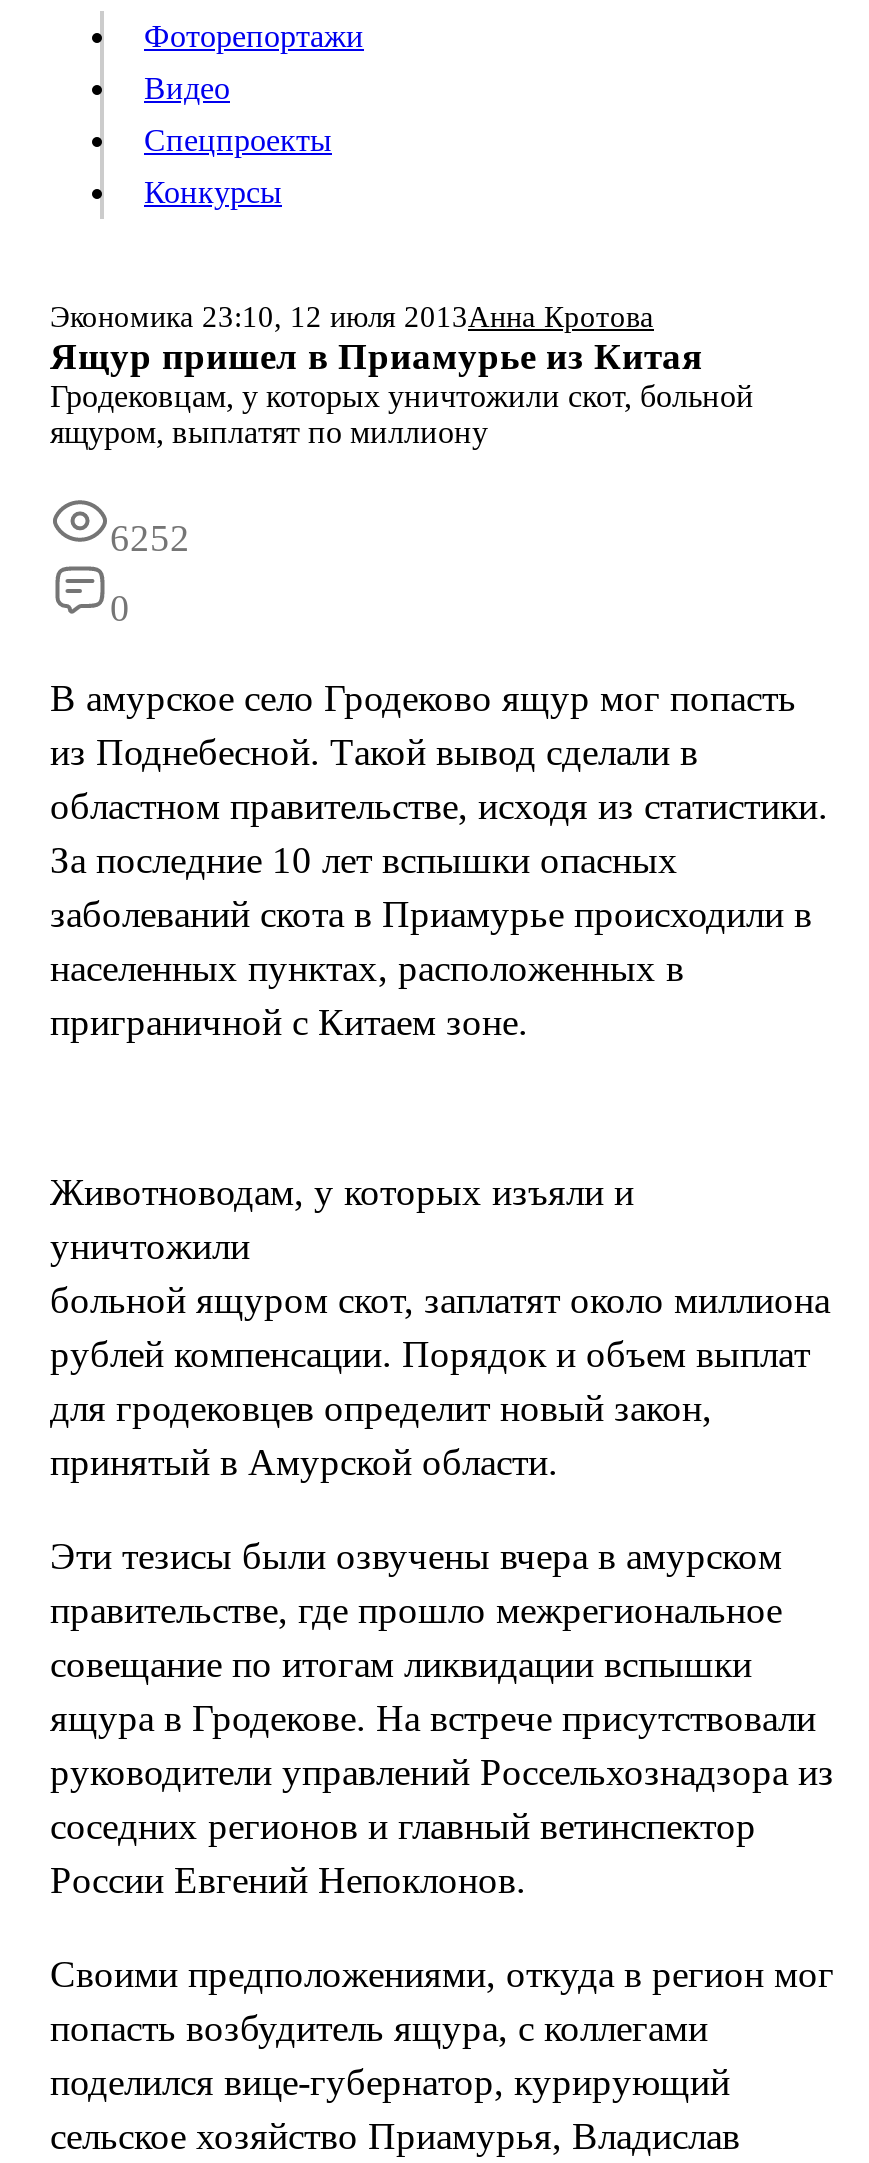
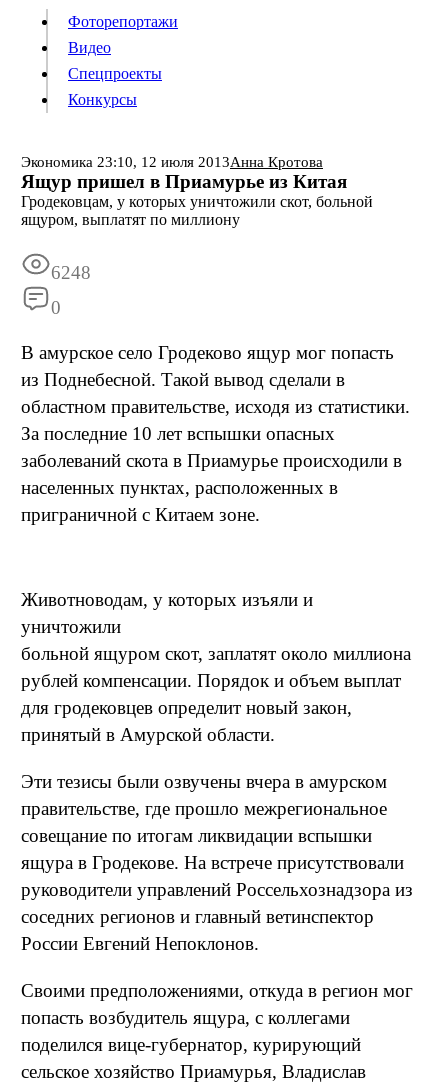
- 6252
+ 6248
